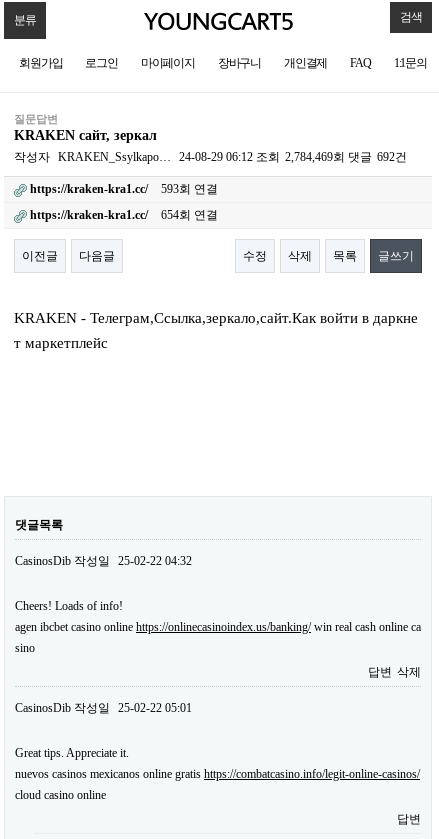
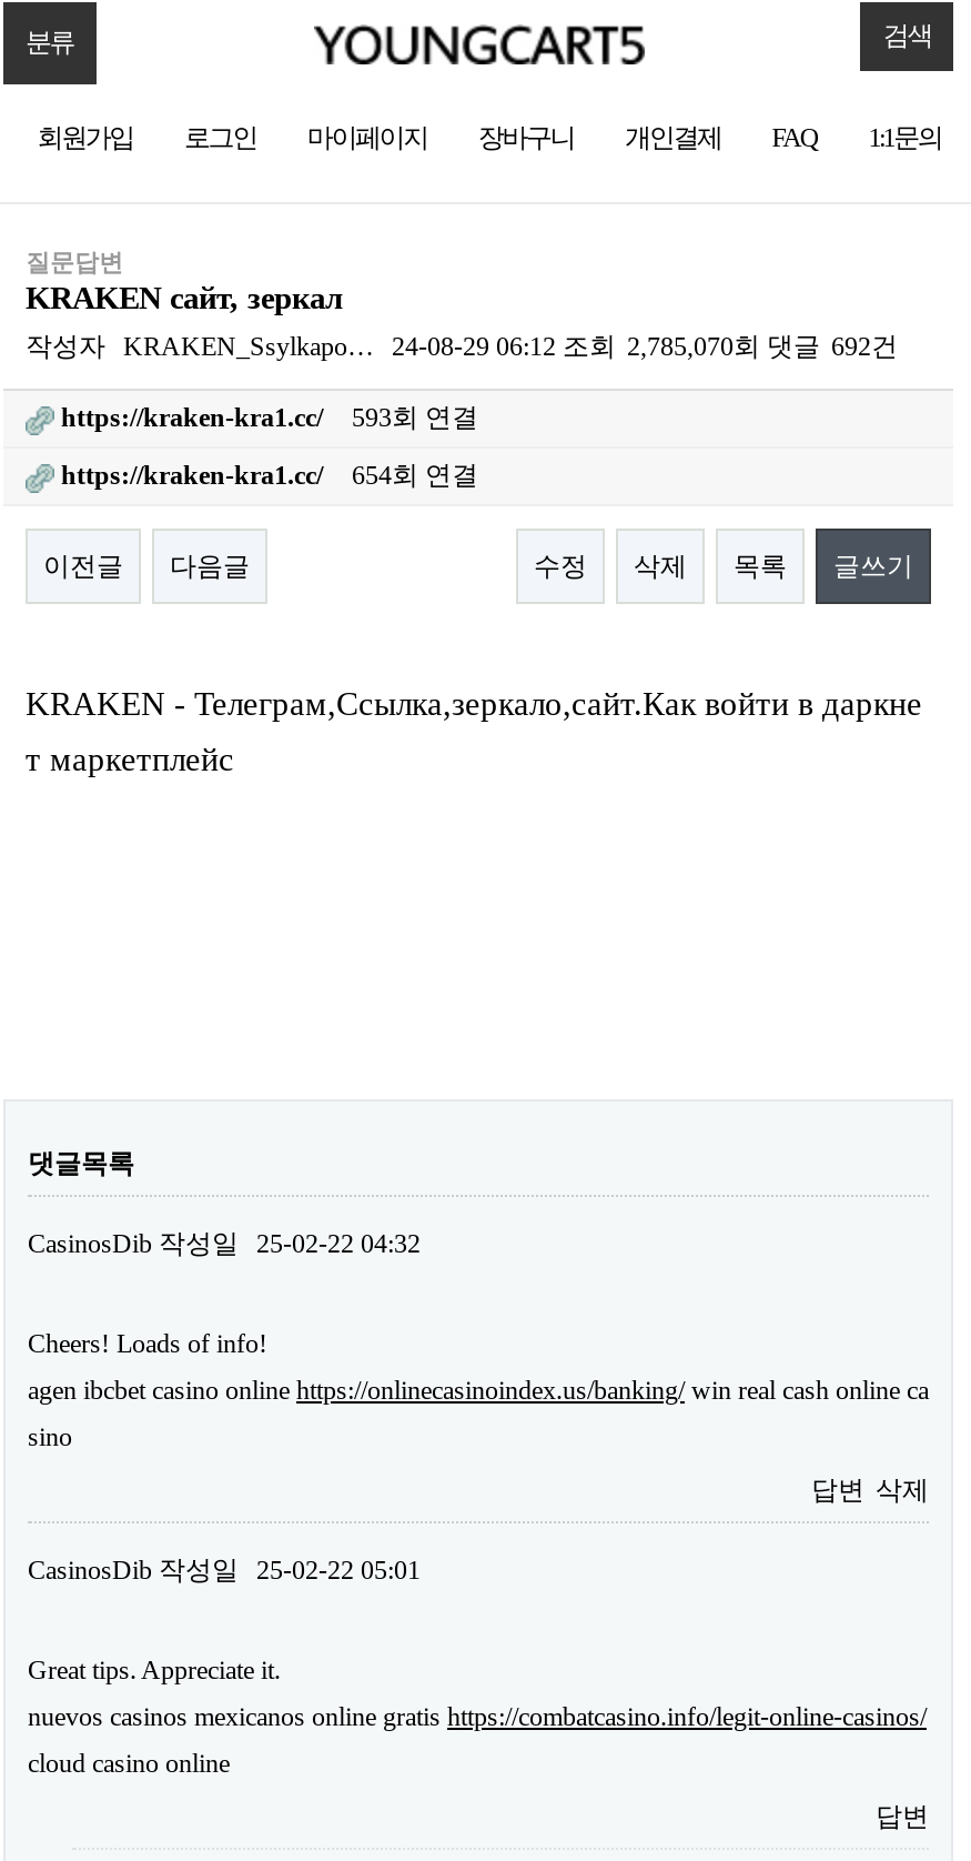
- 작성자 KRAKEN_Ssylkapo… 24-08-29 06:12 조회 2,784,469회 댓글 692건
+ 작성자 KRAKEN_Ssylkapo… 24-08-29 06:12 조회 2,785,070회 댓글 692건
